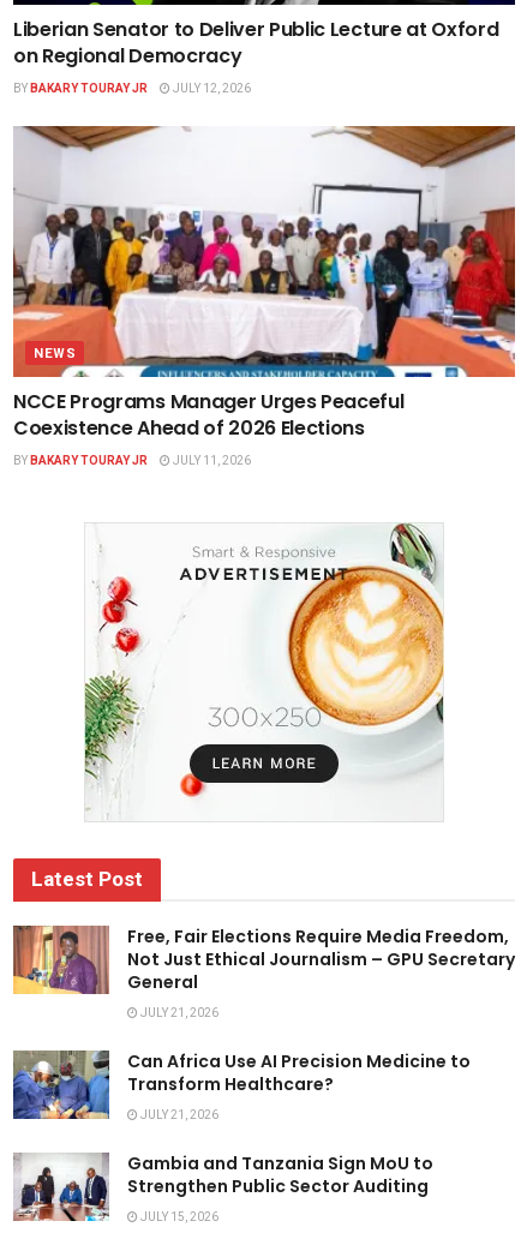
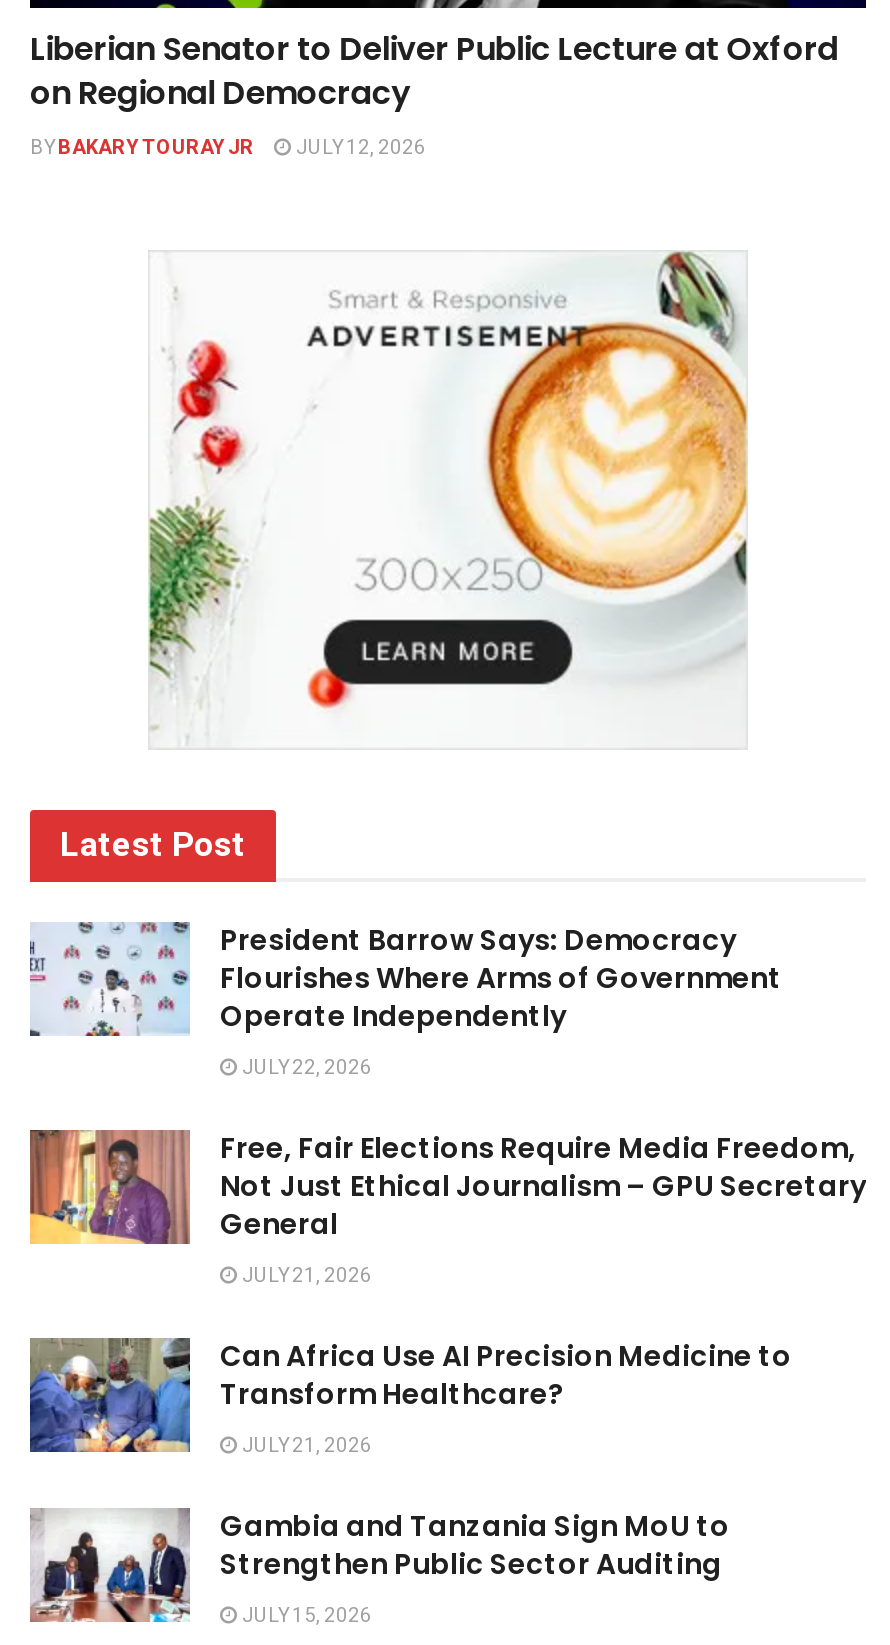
- [image]
- NEWS
- NCCE Programs Manager Urges Peaceful
- Coexistence Ahead of 2026 Elections
- BY BAKARY TOURAY JR
- JULY 11, 2026

moved up: [image]

moved up: [image] | Latest Post

+ [image]
+ President Barrow Says: Democracy
+ Flourishes Where Arms of Government
+ Operate Independently
+ JULY 22, 2026
